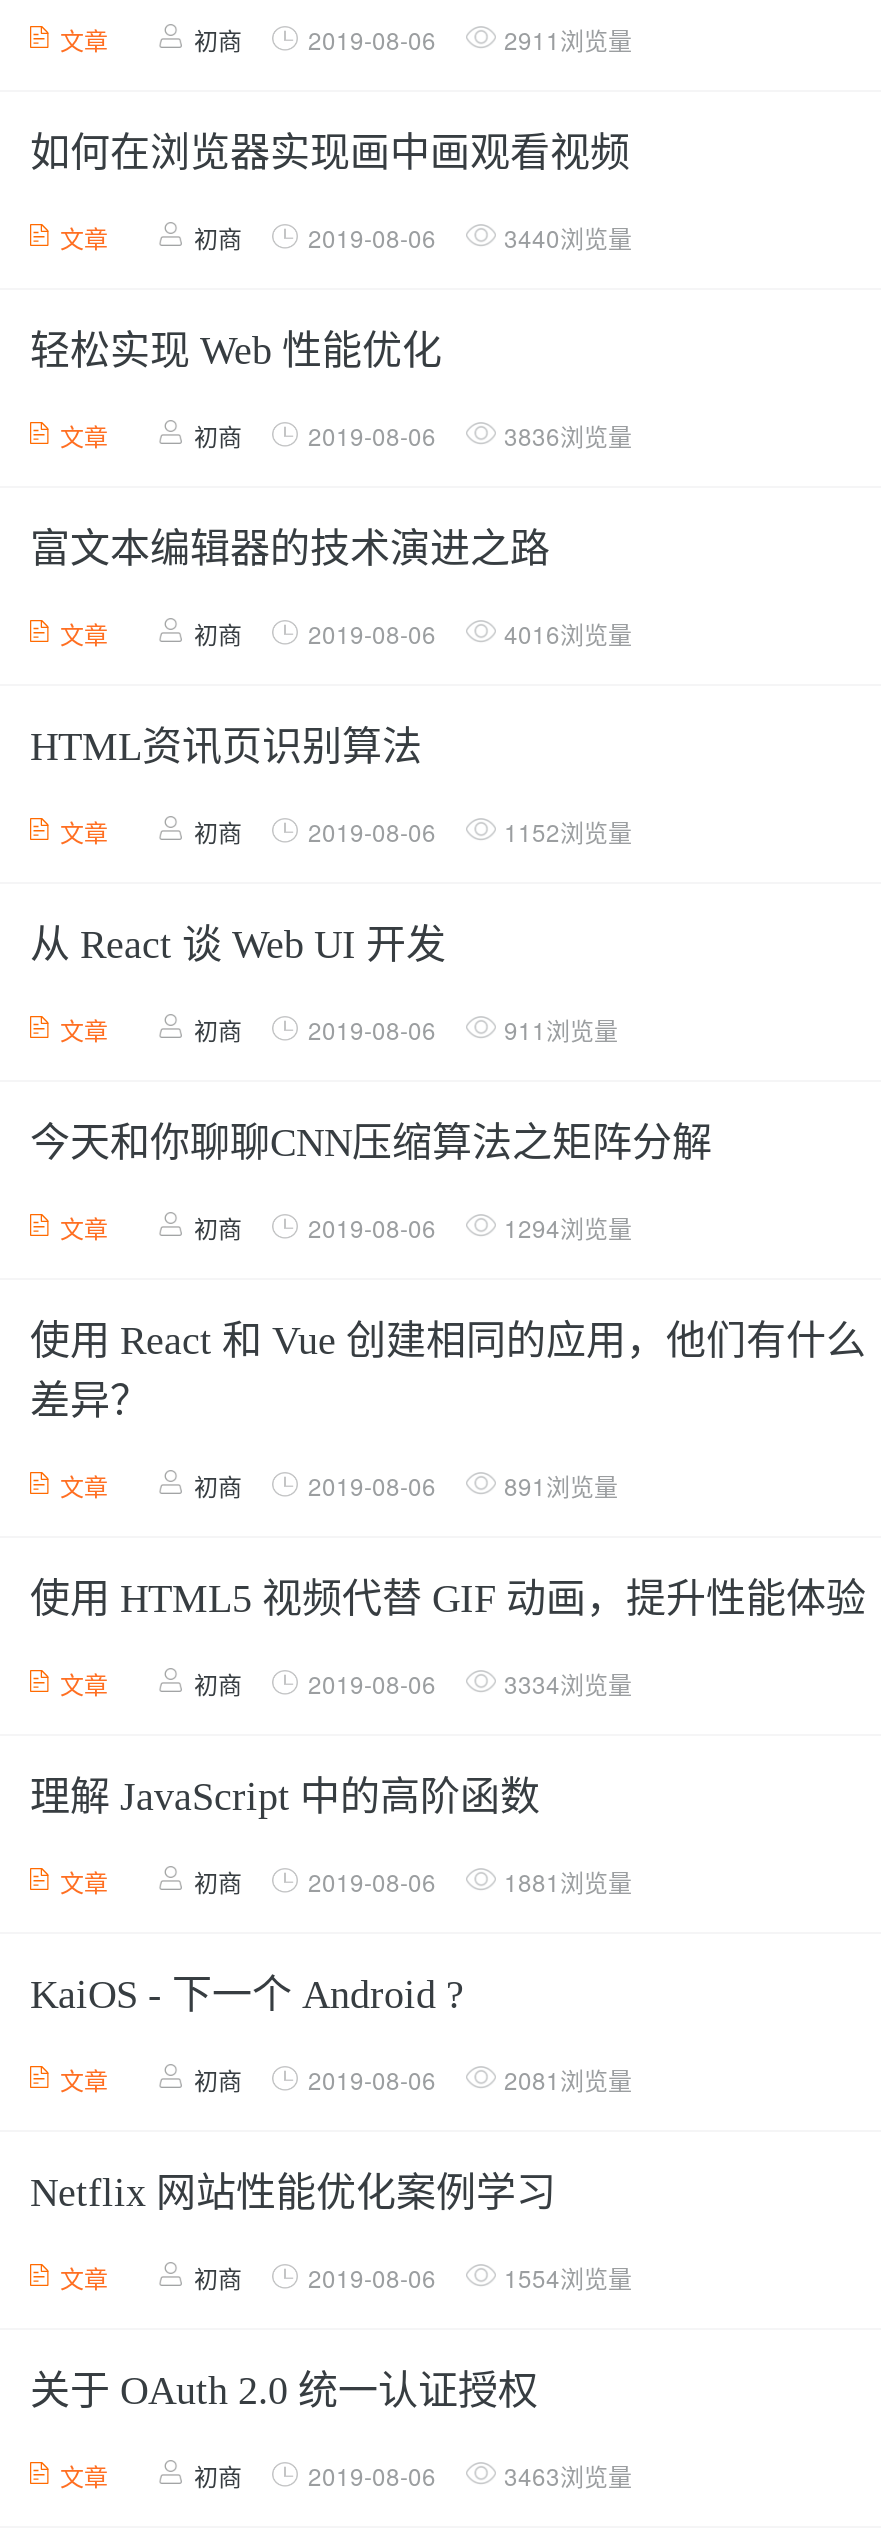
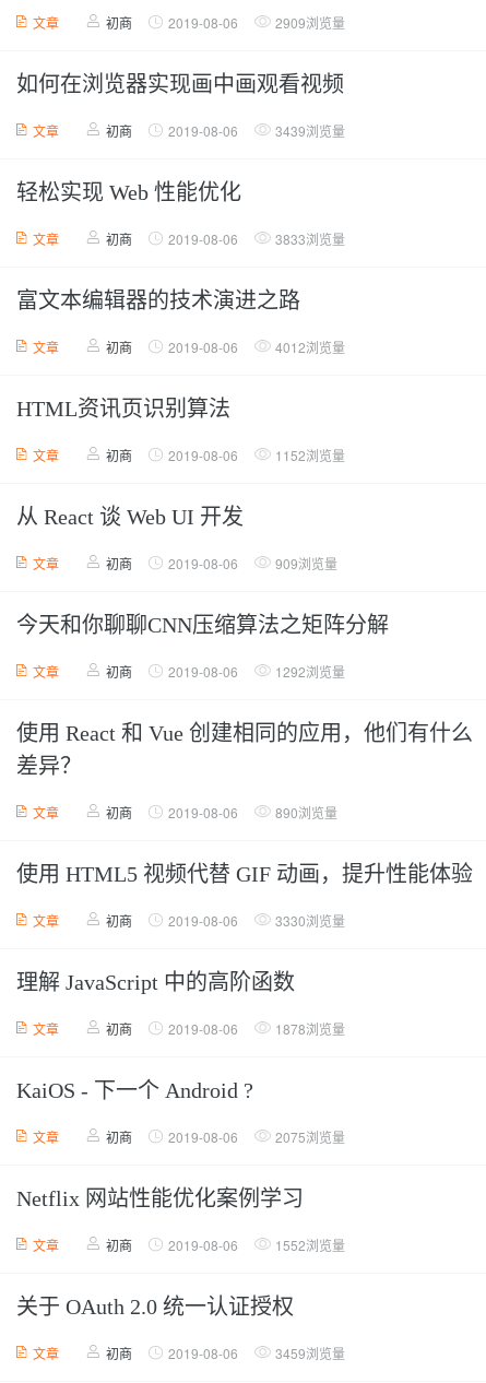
- 初商 2019-08-06 2911浏览量
+ 初商 2019-08-06 2909浏览量

- 初商 2019-08-06 3440浏览量
+ 初商 2019-08-06 3439浏览量

- 初商 2019-08-06 3836浏览量
+ 初商 2019-08-06 3833浏览量

- 初商 2019-08-06 4016浏览量
+ 初商 2019-08-06 4012浏览量

- 初商 2019-08-06 911浏览量
+ 初商 2019-08-06 909浏览量

- 初商 2019-08-06 1294浏览量
+ 初商 2019-08-06 1292浏览量

- 初商 2019-08-06 891浏览量
+ 初商 2019-08-06 890浏览量

- 初商 2019-08-06 3334浏览量
+ 初商 2019-08-06 3330浏览量

- 初商 2019-08-06 1881浏览量
+ 初商 2019-08-06 1878浏览量

- 初商 2019-08-06 2081浏览量
+ 初商 2019-08-06 2075浏览量

- 初商 2019-08-06 1554浏览量
+ 初商 2019-08-06 1552浏览量

- 初商 2019-08-06 3463浏览量
+ 初商 2019-08-06 3459浏览量
